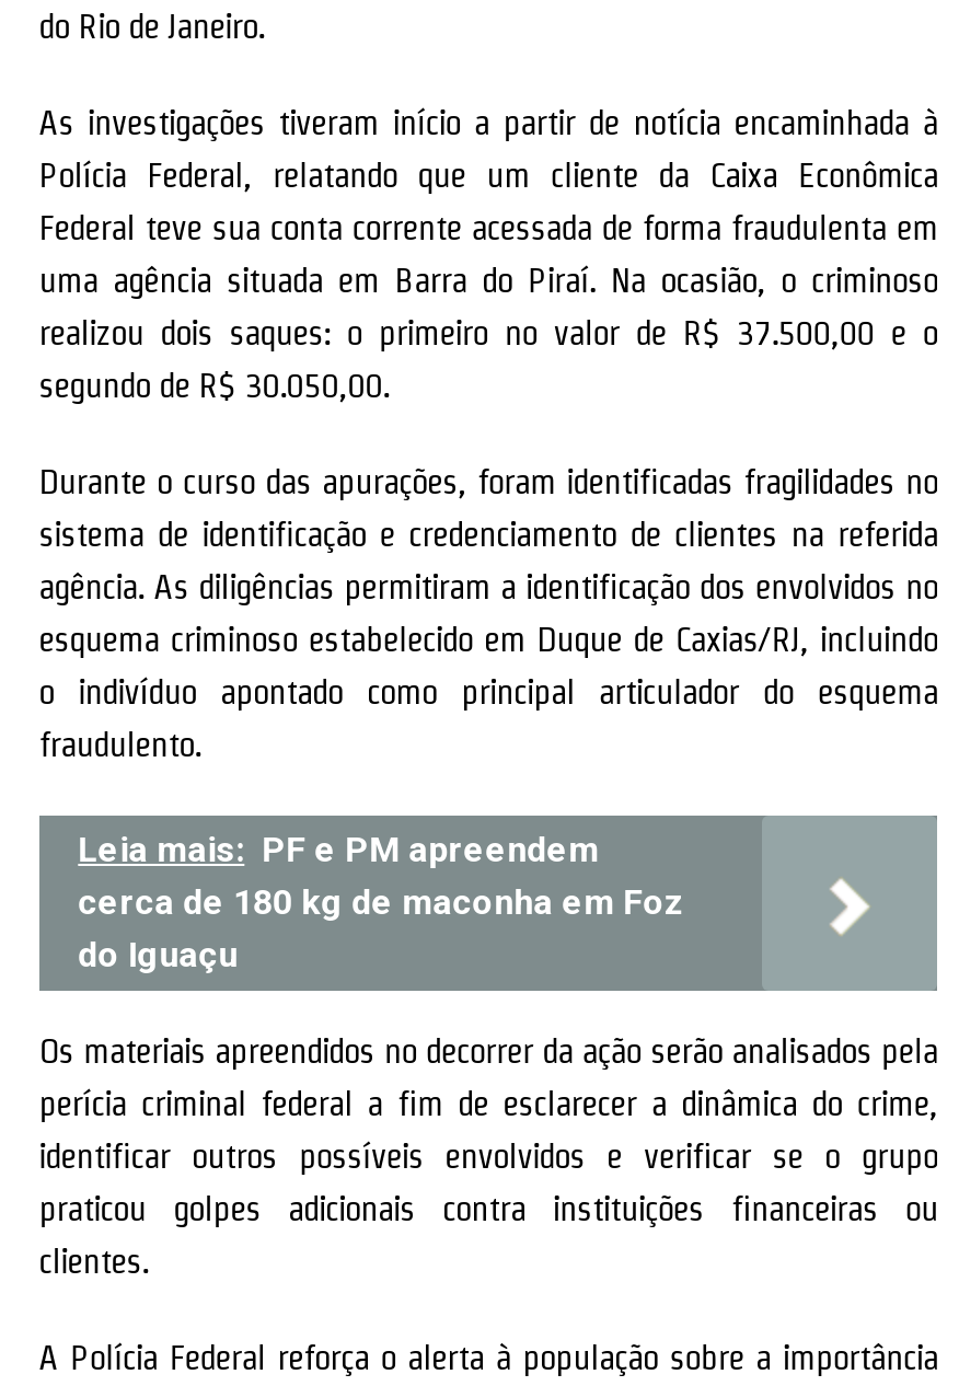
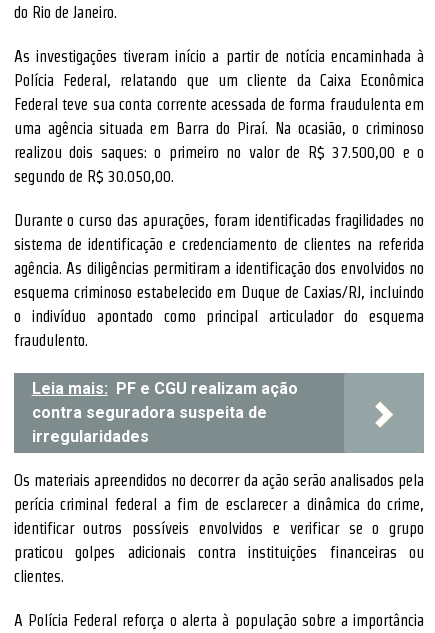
- Leia mais: PF e PM apreendem
- cerca de 180 kg de maconha em Foz
- do Iguaçu
+ Leia mais: PF e CGU realizam ação
+ contra seguradora suspeita de
+ irregularidades
